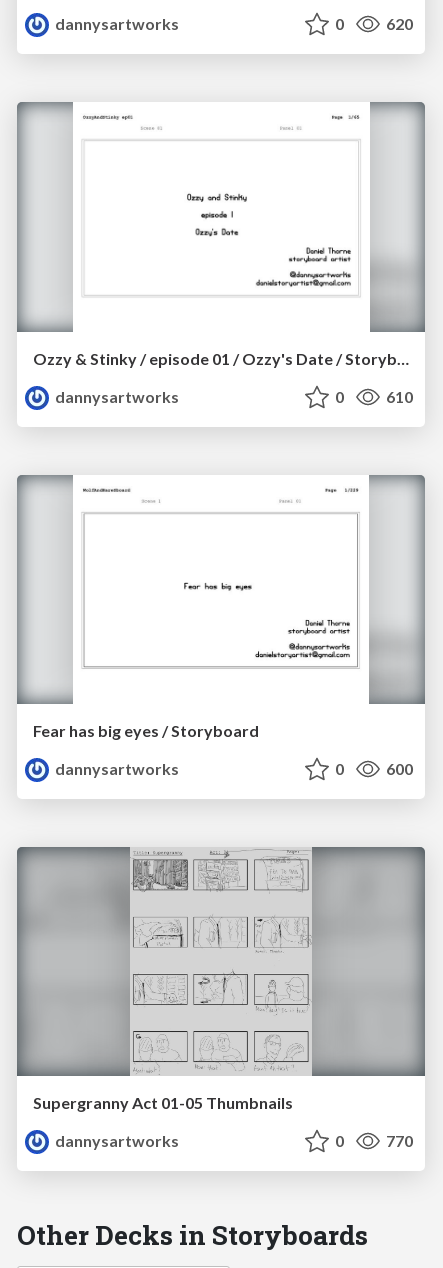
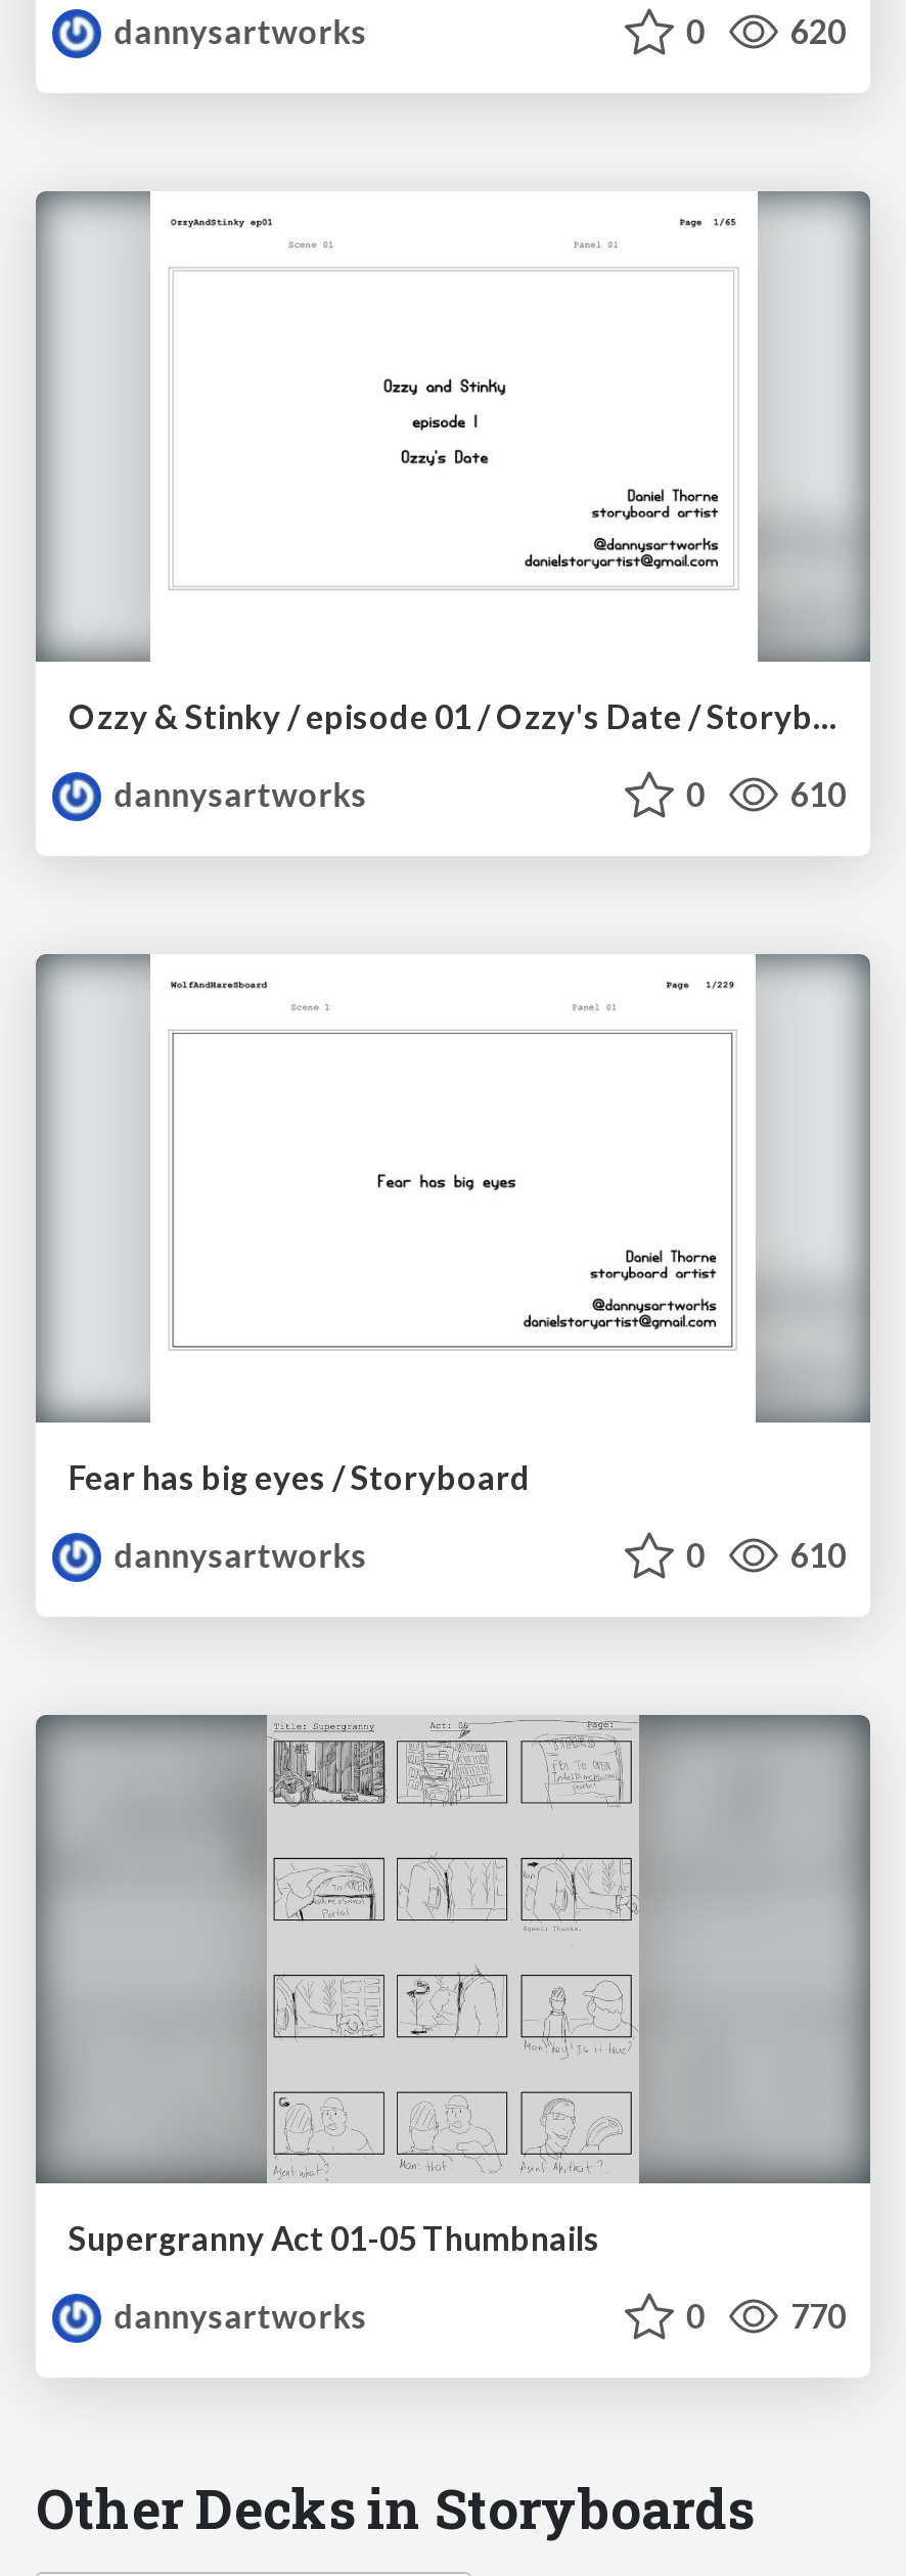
- 600
+ 610
